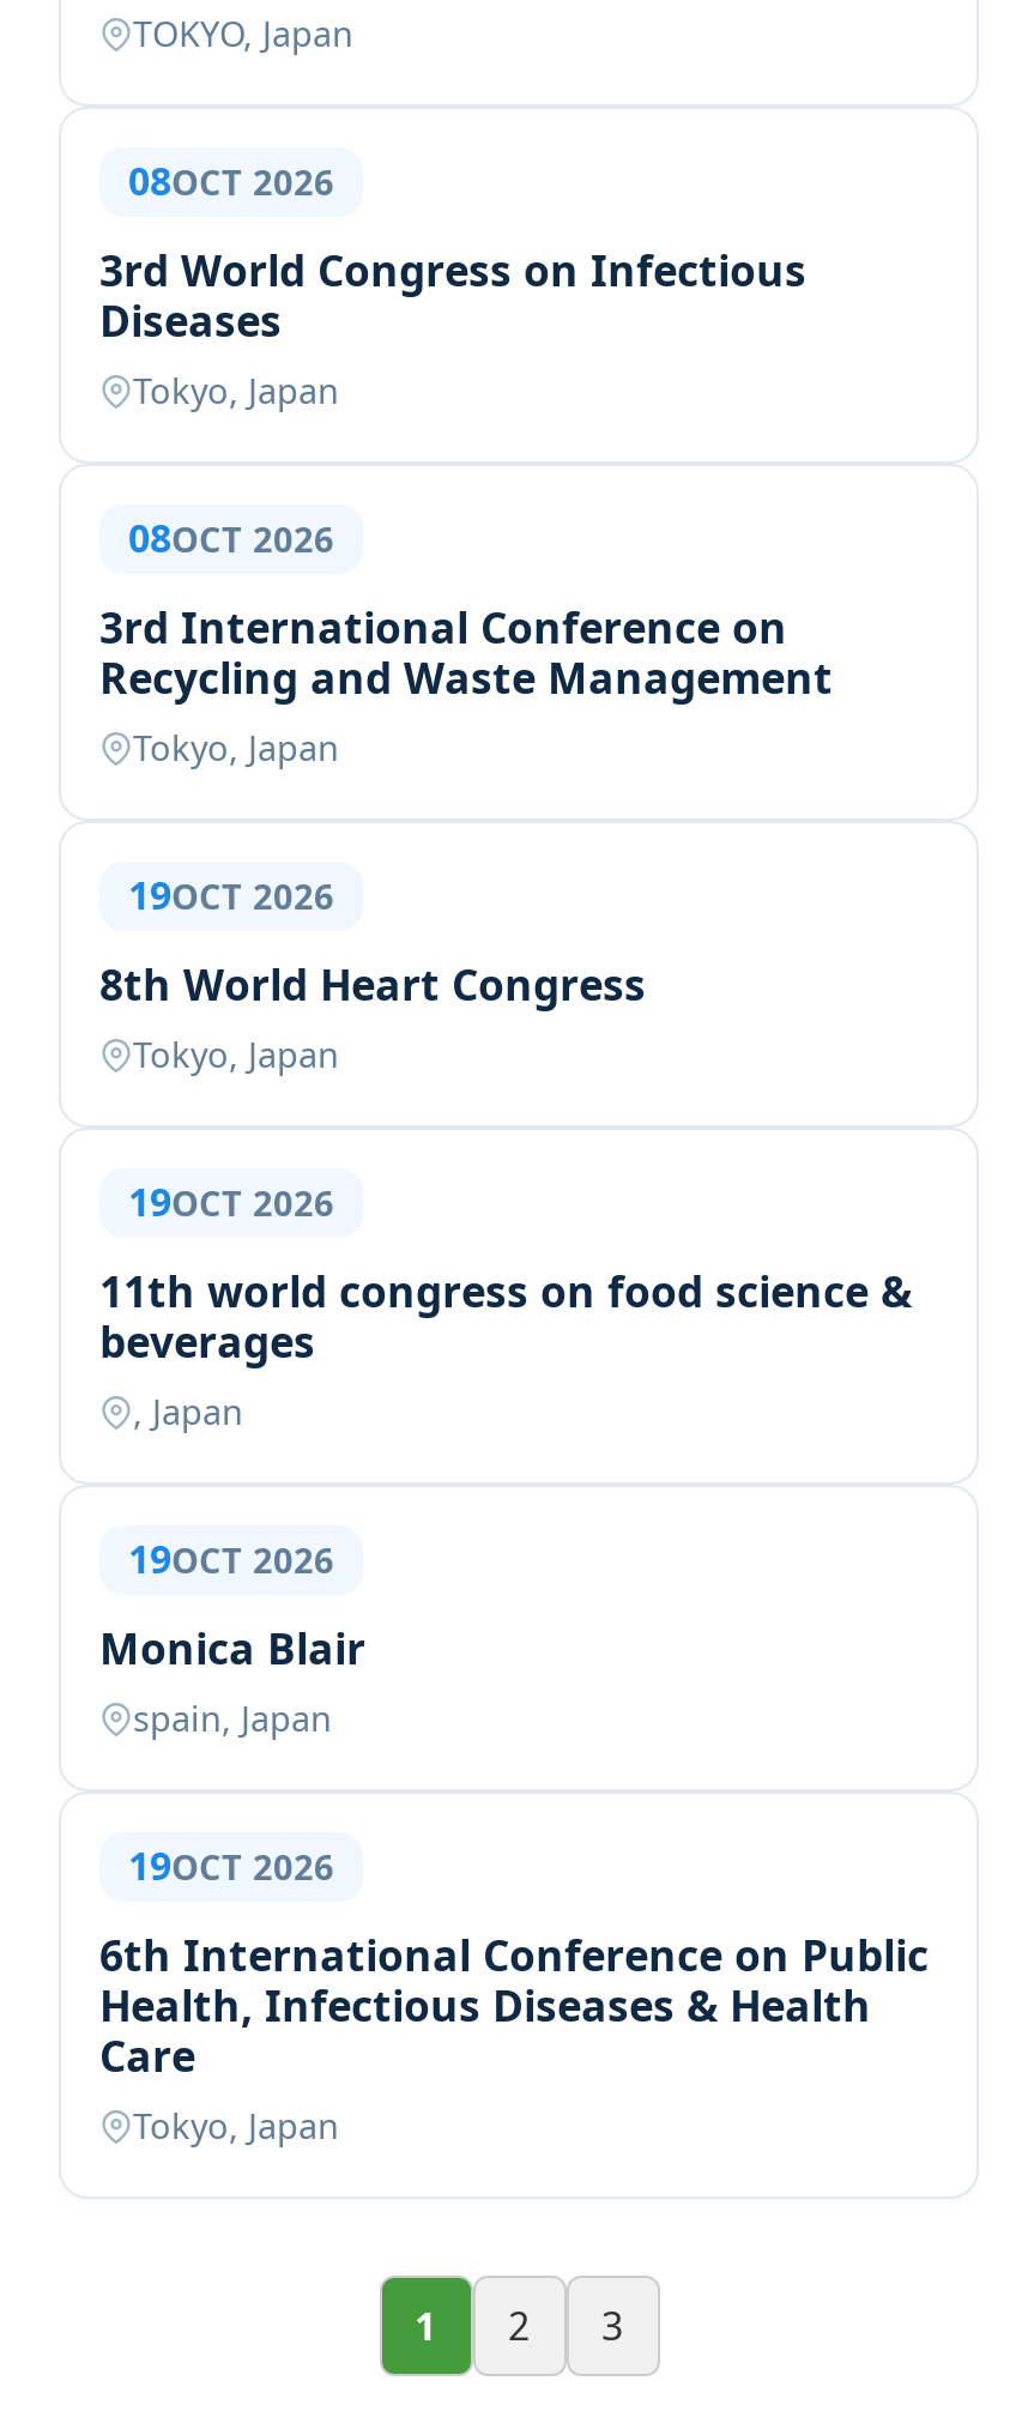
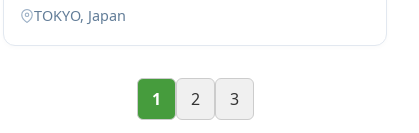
- 08OCT 2026
- 3rd World Congress on Infectious
- Diseases
- Tokyo, Japan
- 08OCT 2026
- 3rd International Conference on
- Recycling and Waste Management
- Tokyo, Japan
- 19OCT 2026
- 8th World Heart Congress
- Tokyo, Japan
- 19OCT 2026
- 11th world congress on food science &
- beverages
- , Japan
- 19OCT 2026
- Monica Blair
- spain, Japan
- 19OCT 2026
- 6th International Conference on Public
- Health, Infectious Diseases & Health
- Care
- Tokyo, Japan
